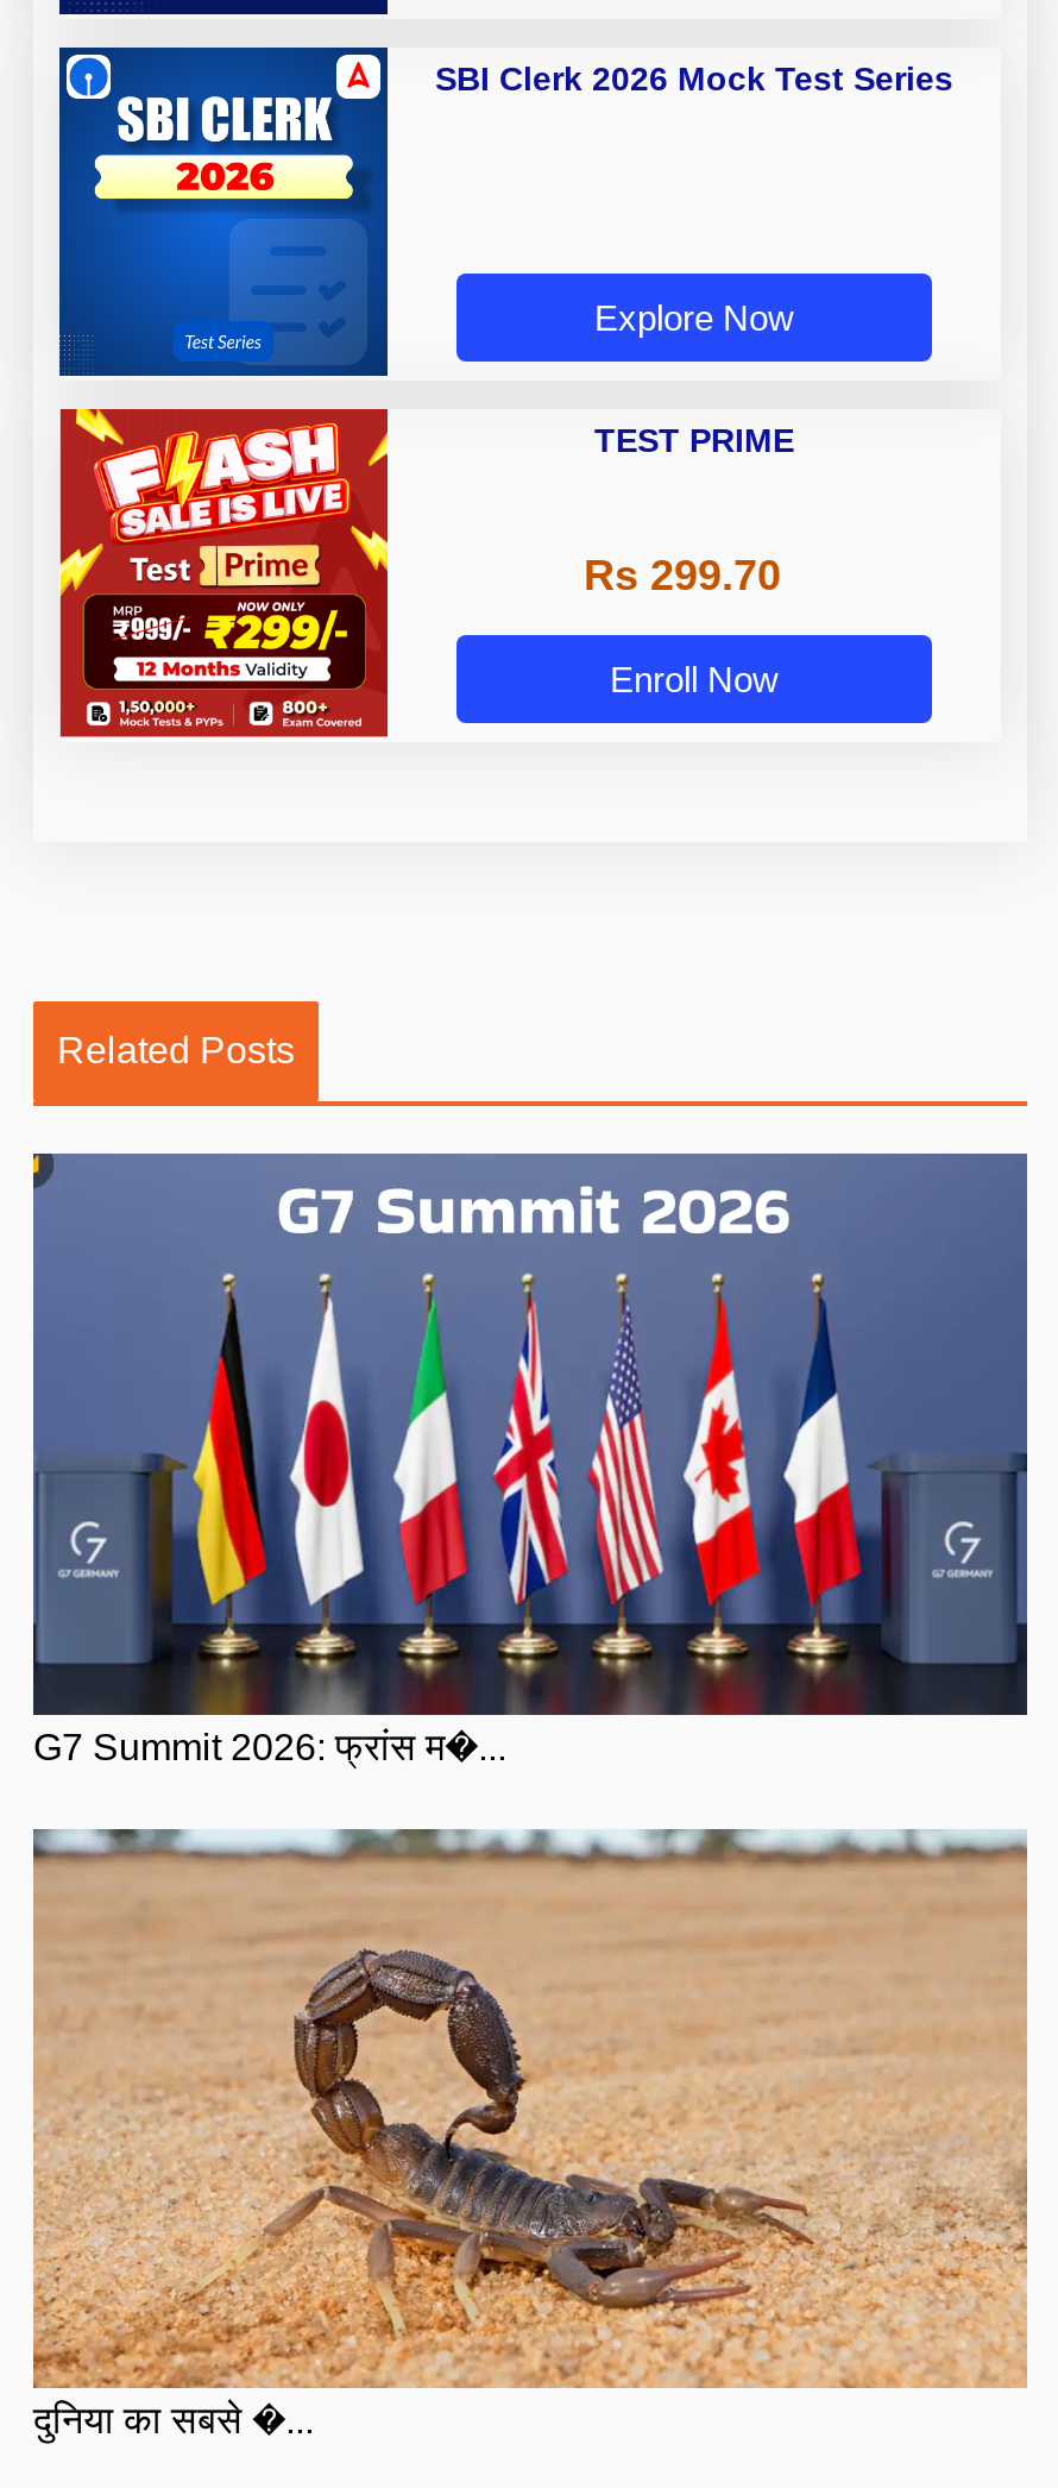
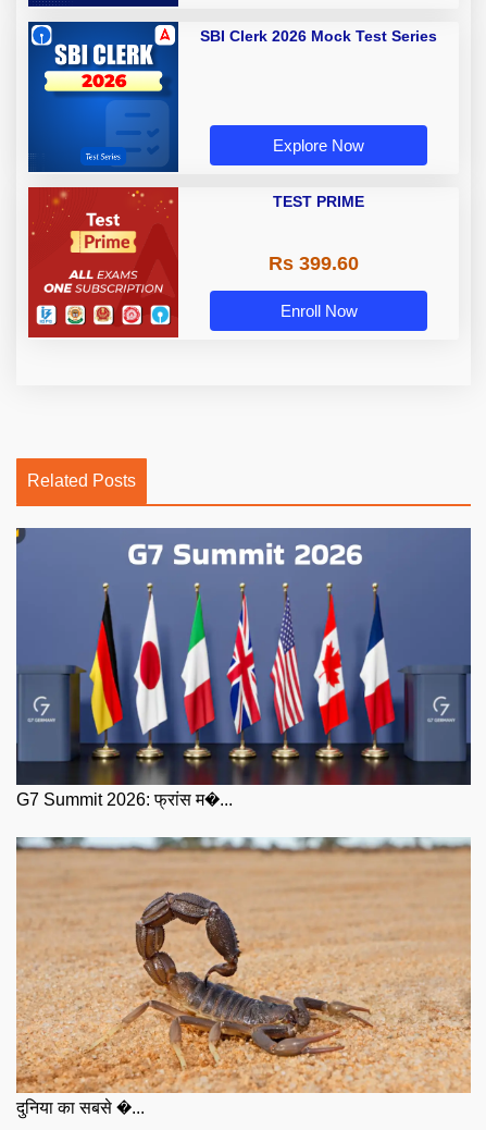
- [image]
+ [image]

- Rs 299.70
+ Rs 399.60
